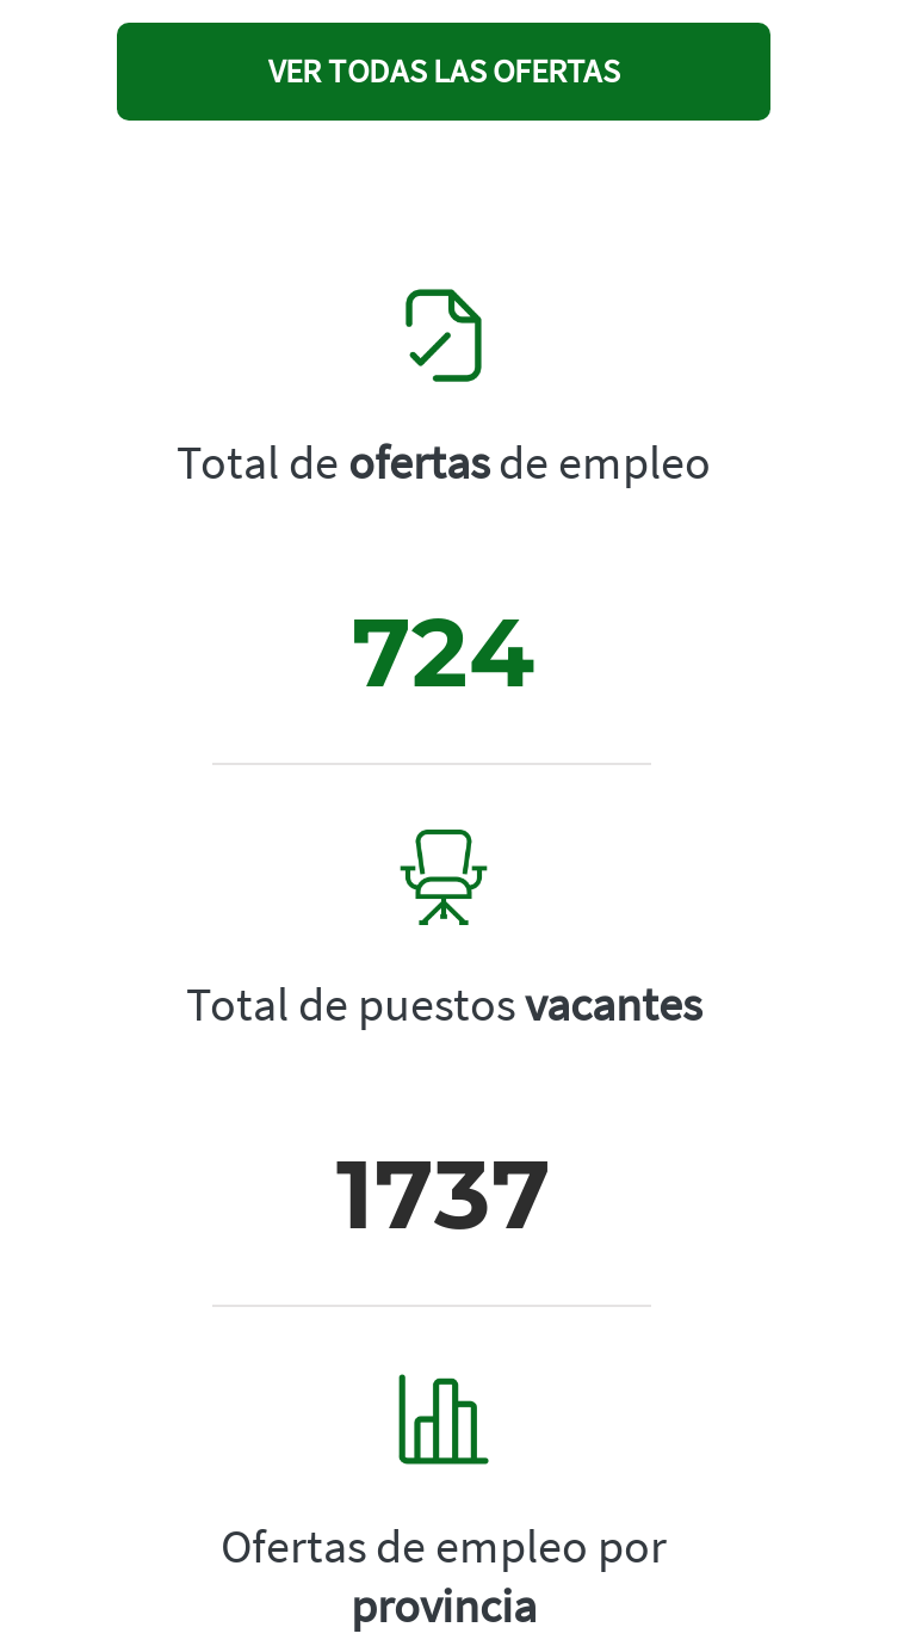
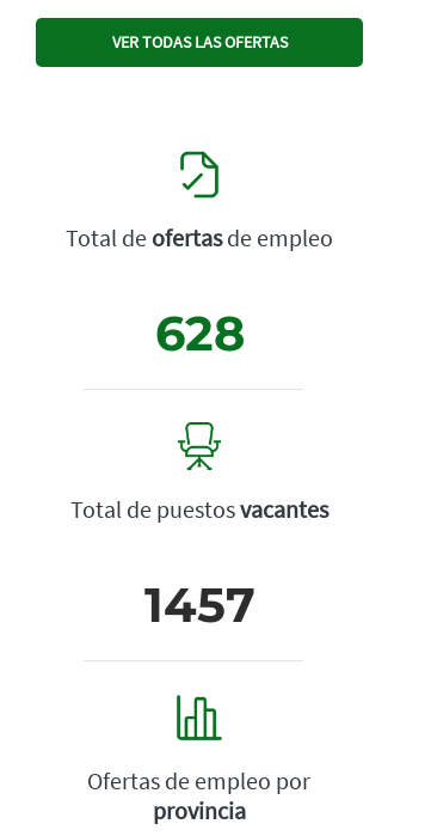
- 724
+ 628

- 1737
+ 1457
